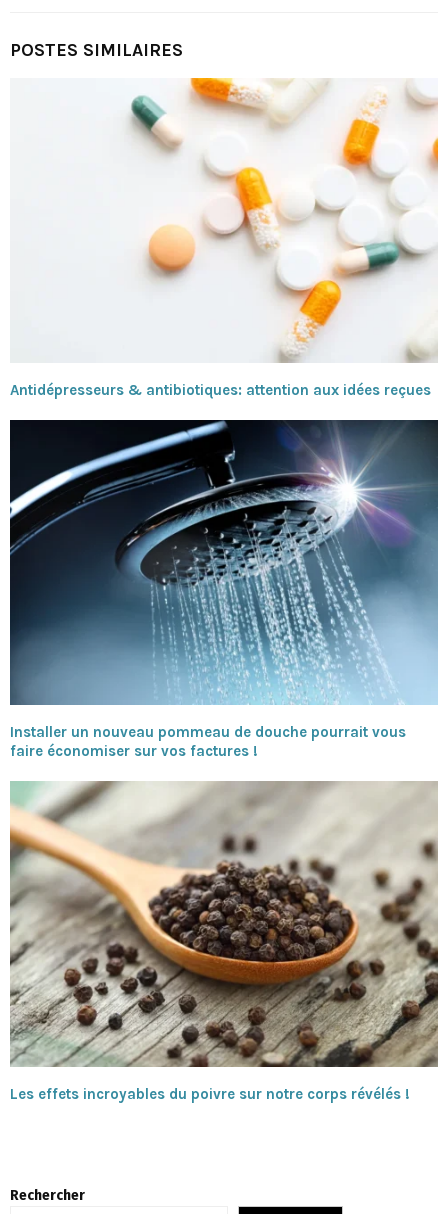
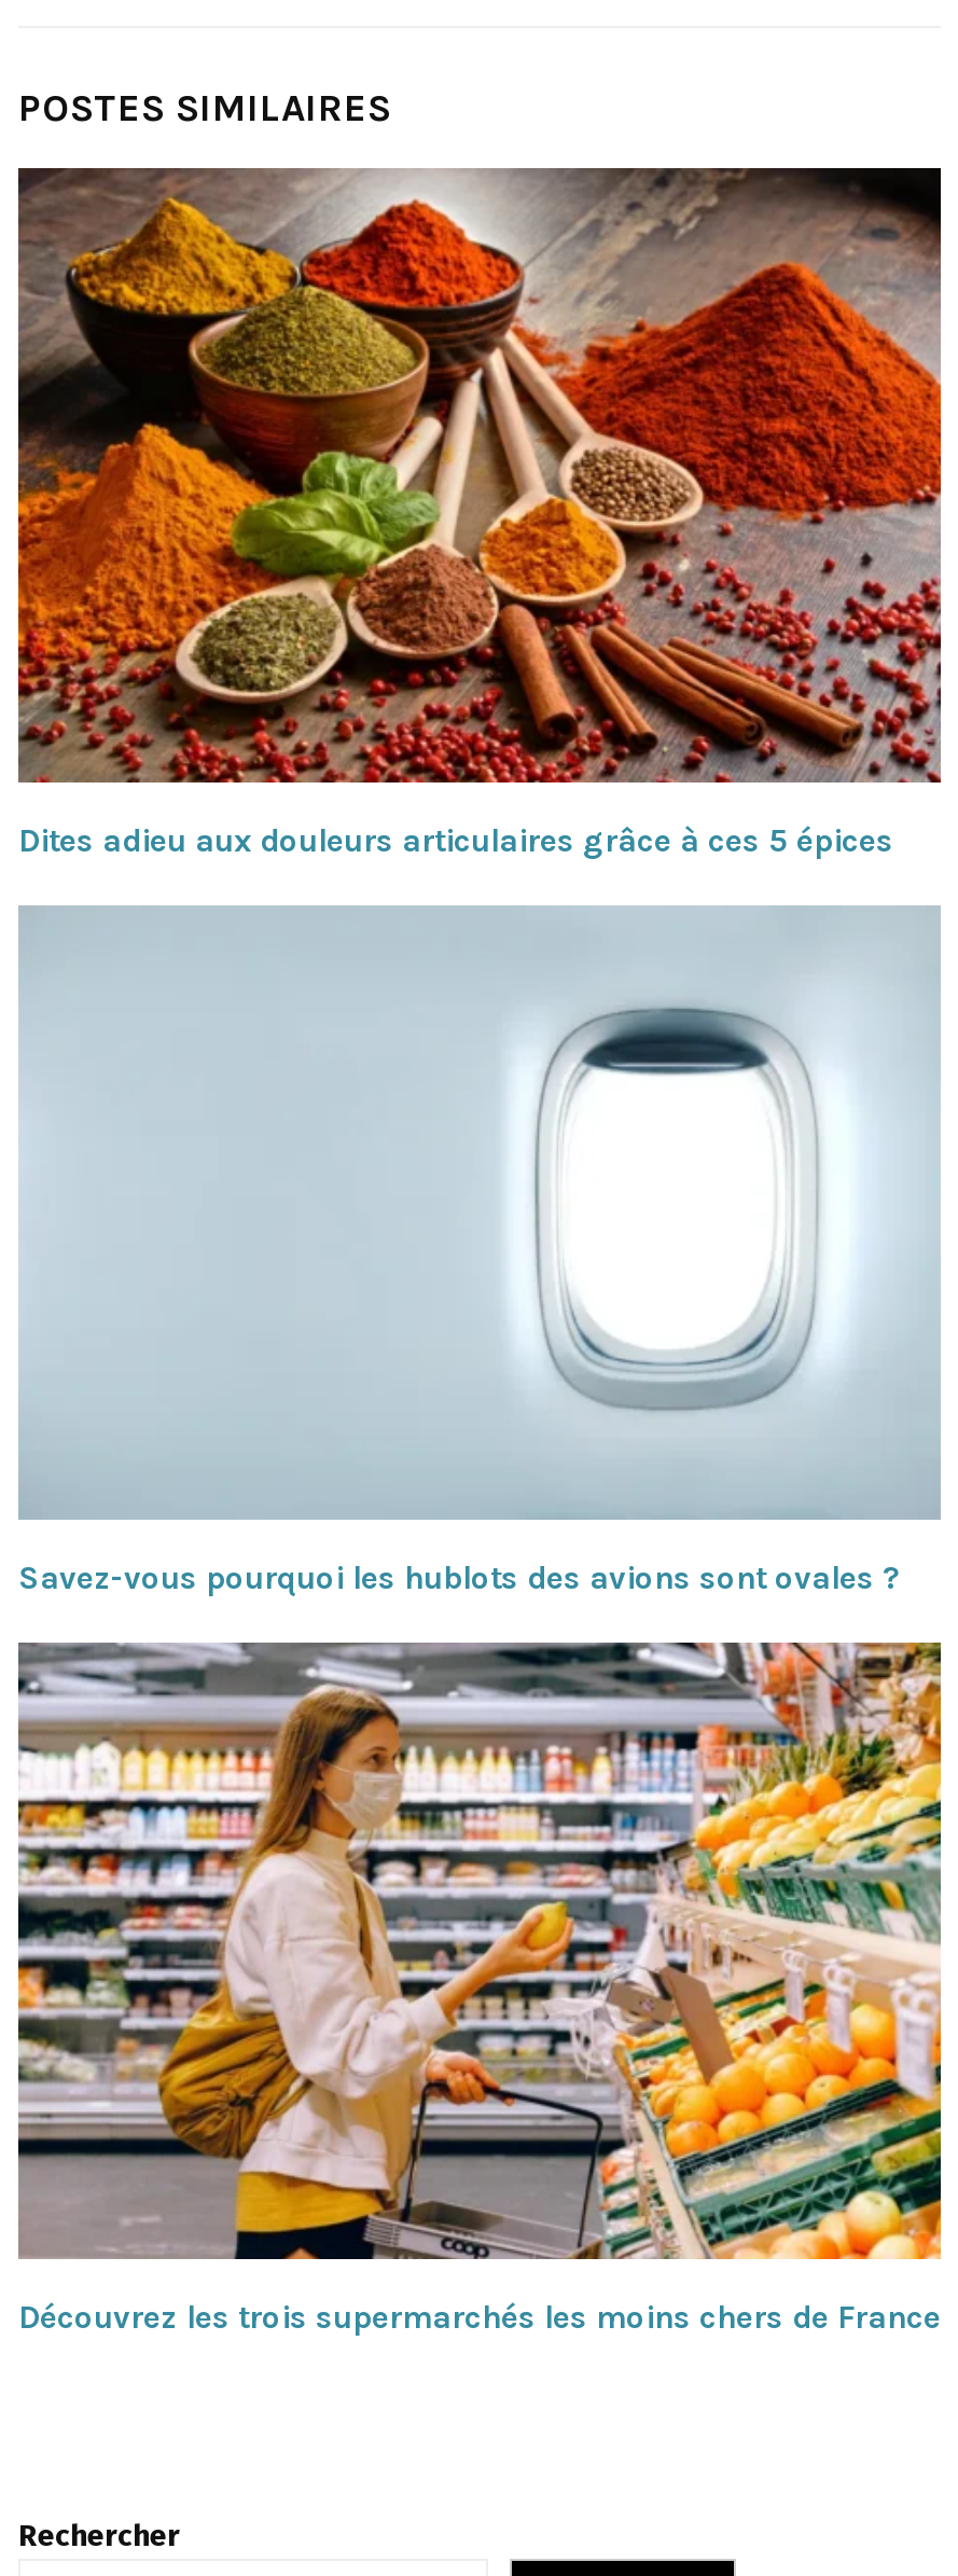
- [image]
- Antidépresseurs & antibiotiques: attention aux idées reçues
+ [image]
+ Dites adieu aux douleurs articulaires grâce à ces 5 épices

- [image]
- Installer un nouveau pommeau de douche pourrait vous
- faire économiser sur vos factures !
+ [image]
+ Savez-vous pourquoi les hublots des avions sont ovales ?

- [image]
- Les effets incroyables du poivre sur notre corps révélés !
+ [image]
+ Découvrez les trois supermarchés les moins chers de France
